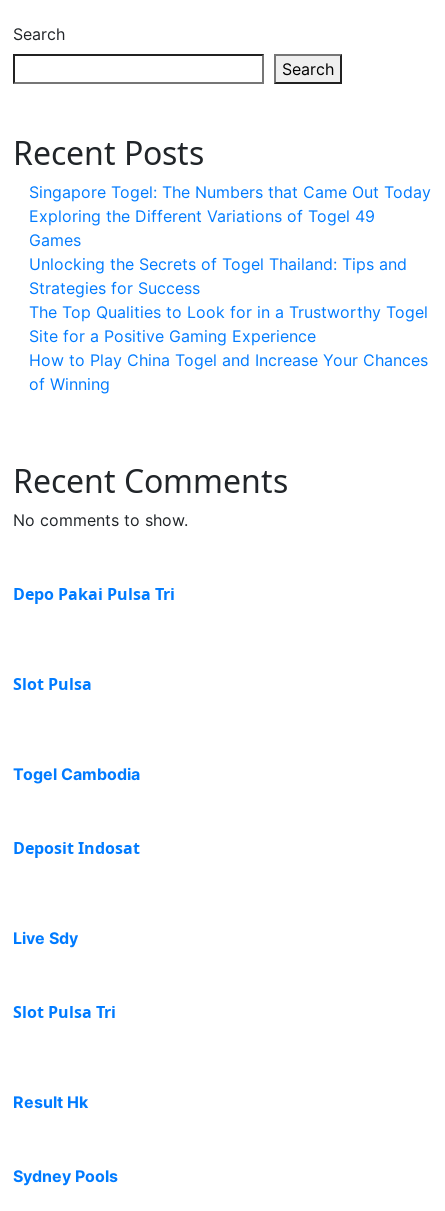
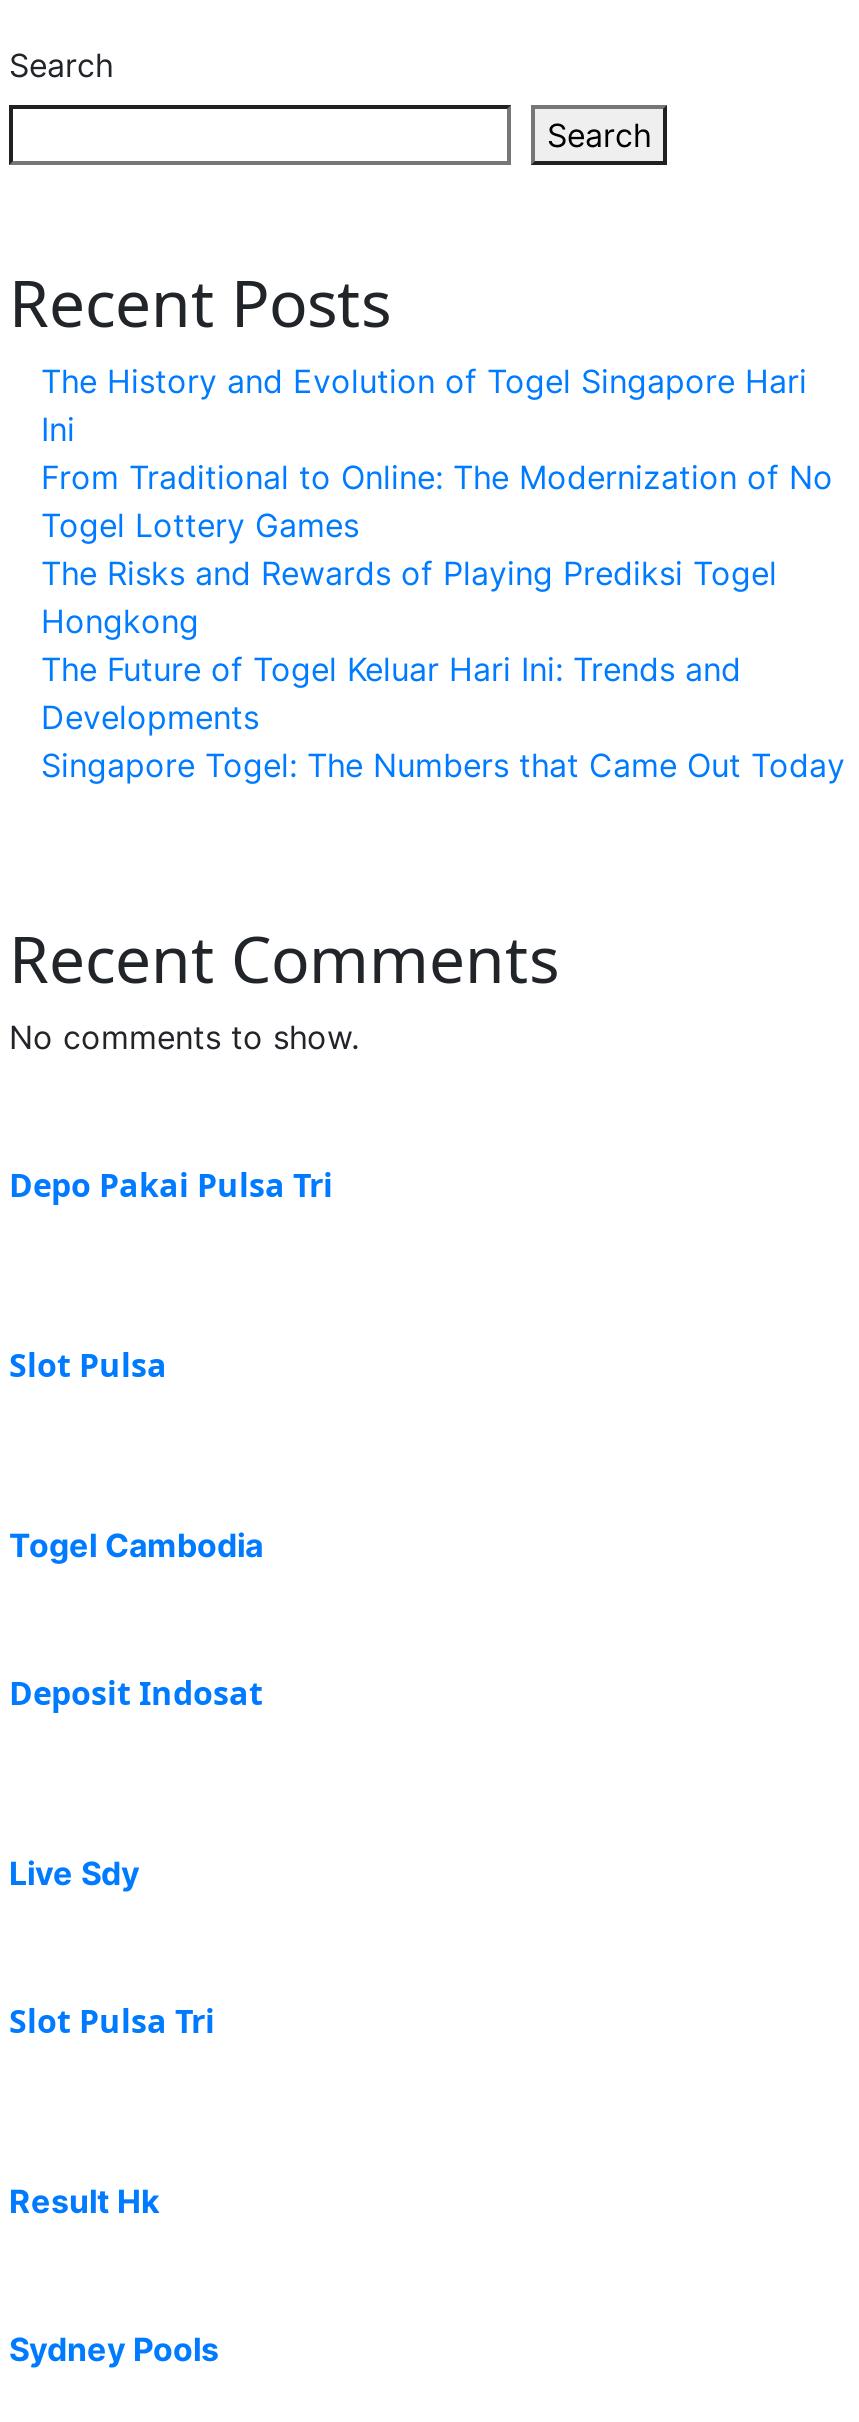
+ The History and Evolution of Togel Singapore Hari
+ Ini
+ From Traditional to Online: The Modernization of No
+ Togel Lottery Games
+ The Risks and Rewards of Playing Prediksi Togel
+ Hongkong
+ The Future of Togel Keluar Hari Ini: Trends and
+ Developments

moved down: Singapore Togel: The Numbers that Came Out Today

- Exploring the Different Variations of Togel 49
- Games
- Unlocking the Secrets of Togel Thailand: Tips and
- Strategies for Success
- The Top Qualities to Look for in a Trustworthy Togel
- Site for a Positive Gaming Experience
- How to Play China Togel and Increase Your Chances
- of Winning
